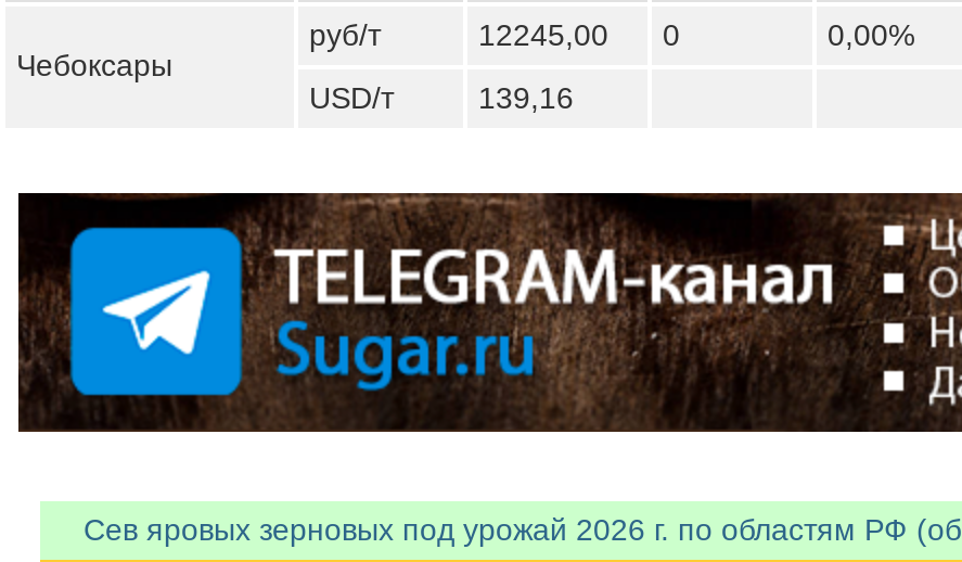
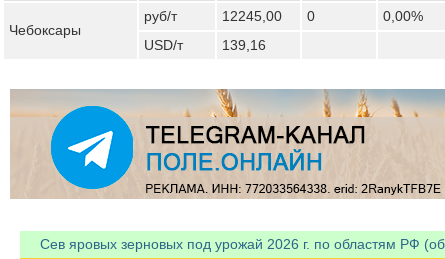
- [image]
+ [image]
